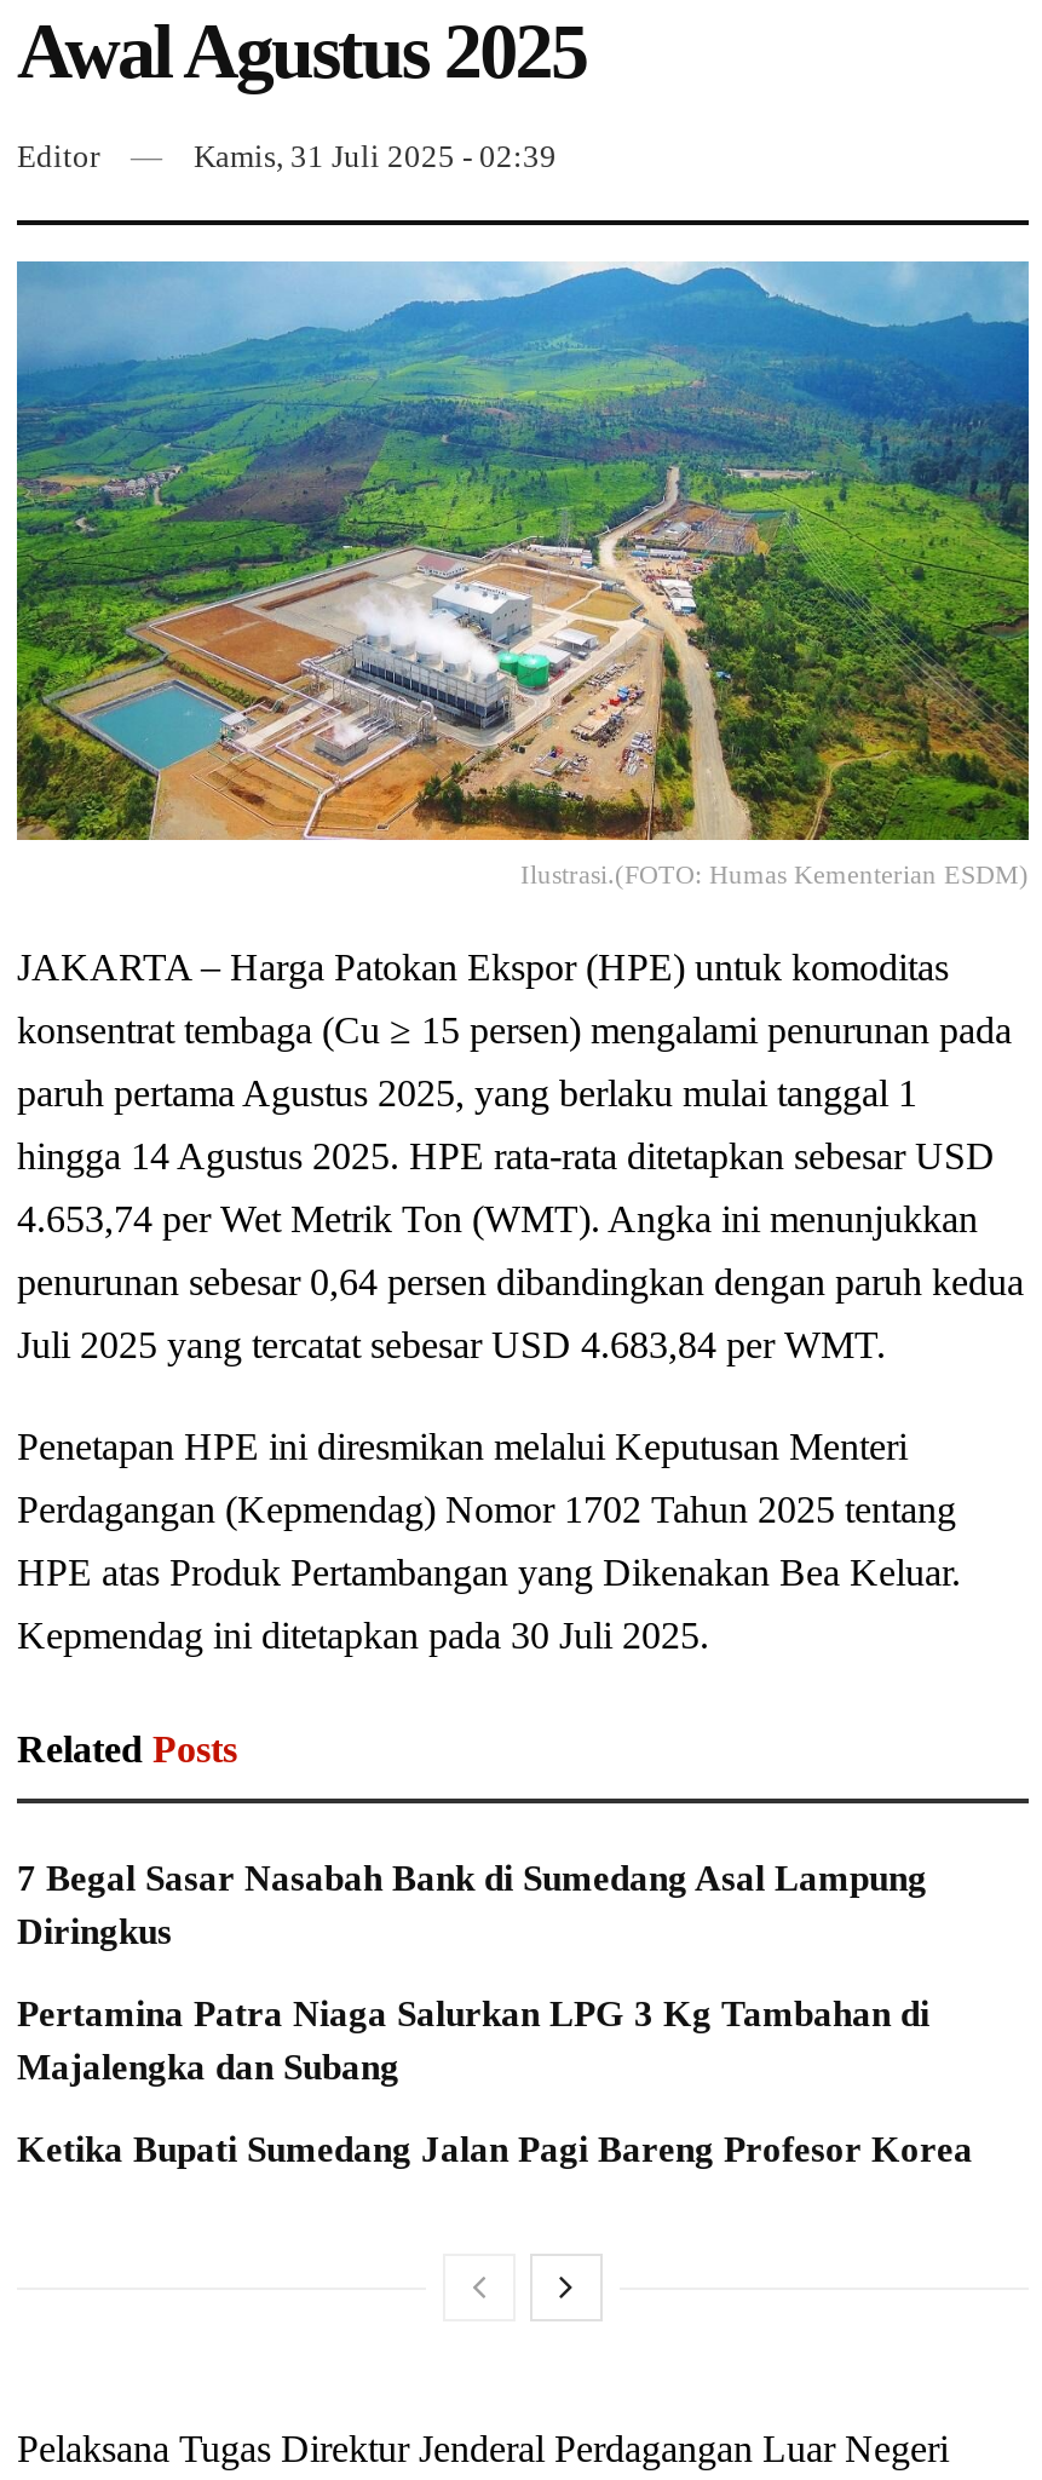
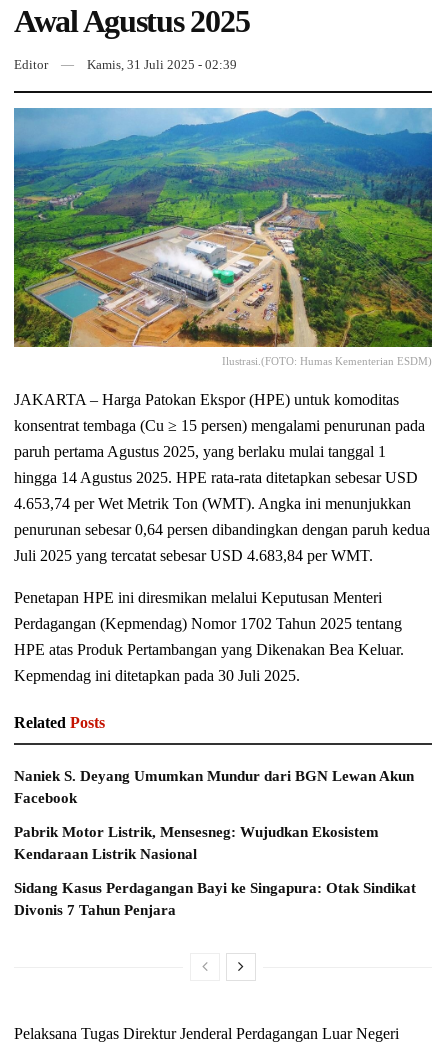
- 7 Begal Sasar Nasabah Bank di Sumedang Asal Lampung
- Diringkus
+ Naniek S. Deyang Umumkan Mundur dari BGN Lewan Akun
+ Facebook

- Pertamina Patra Niaga Salurkan LPG 3 Kg Tambahan di
- Majalengka dan Subang
+ Pabrik Motor Listrik, Mensesneg: Wujudkan Ekosistem
+ Kendaraan Listrik Nasional

- Ketika Bupati Sumedang Jalan Pagi Bareng Profesor Korea
+ Sidang Kasus Perdagangan Bayi ke Singapura: Otak Sindikat
+ Divonis 7 Tahun Penjara
